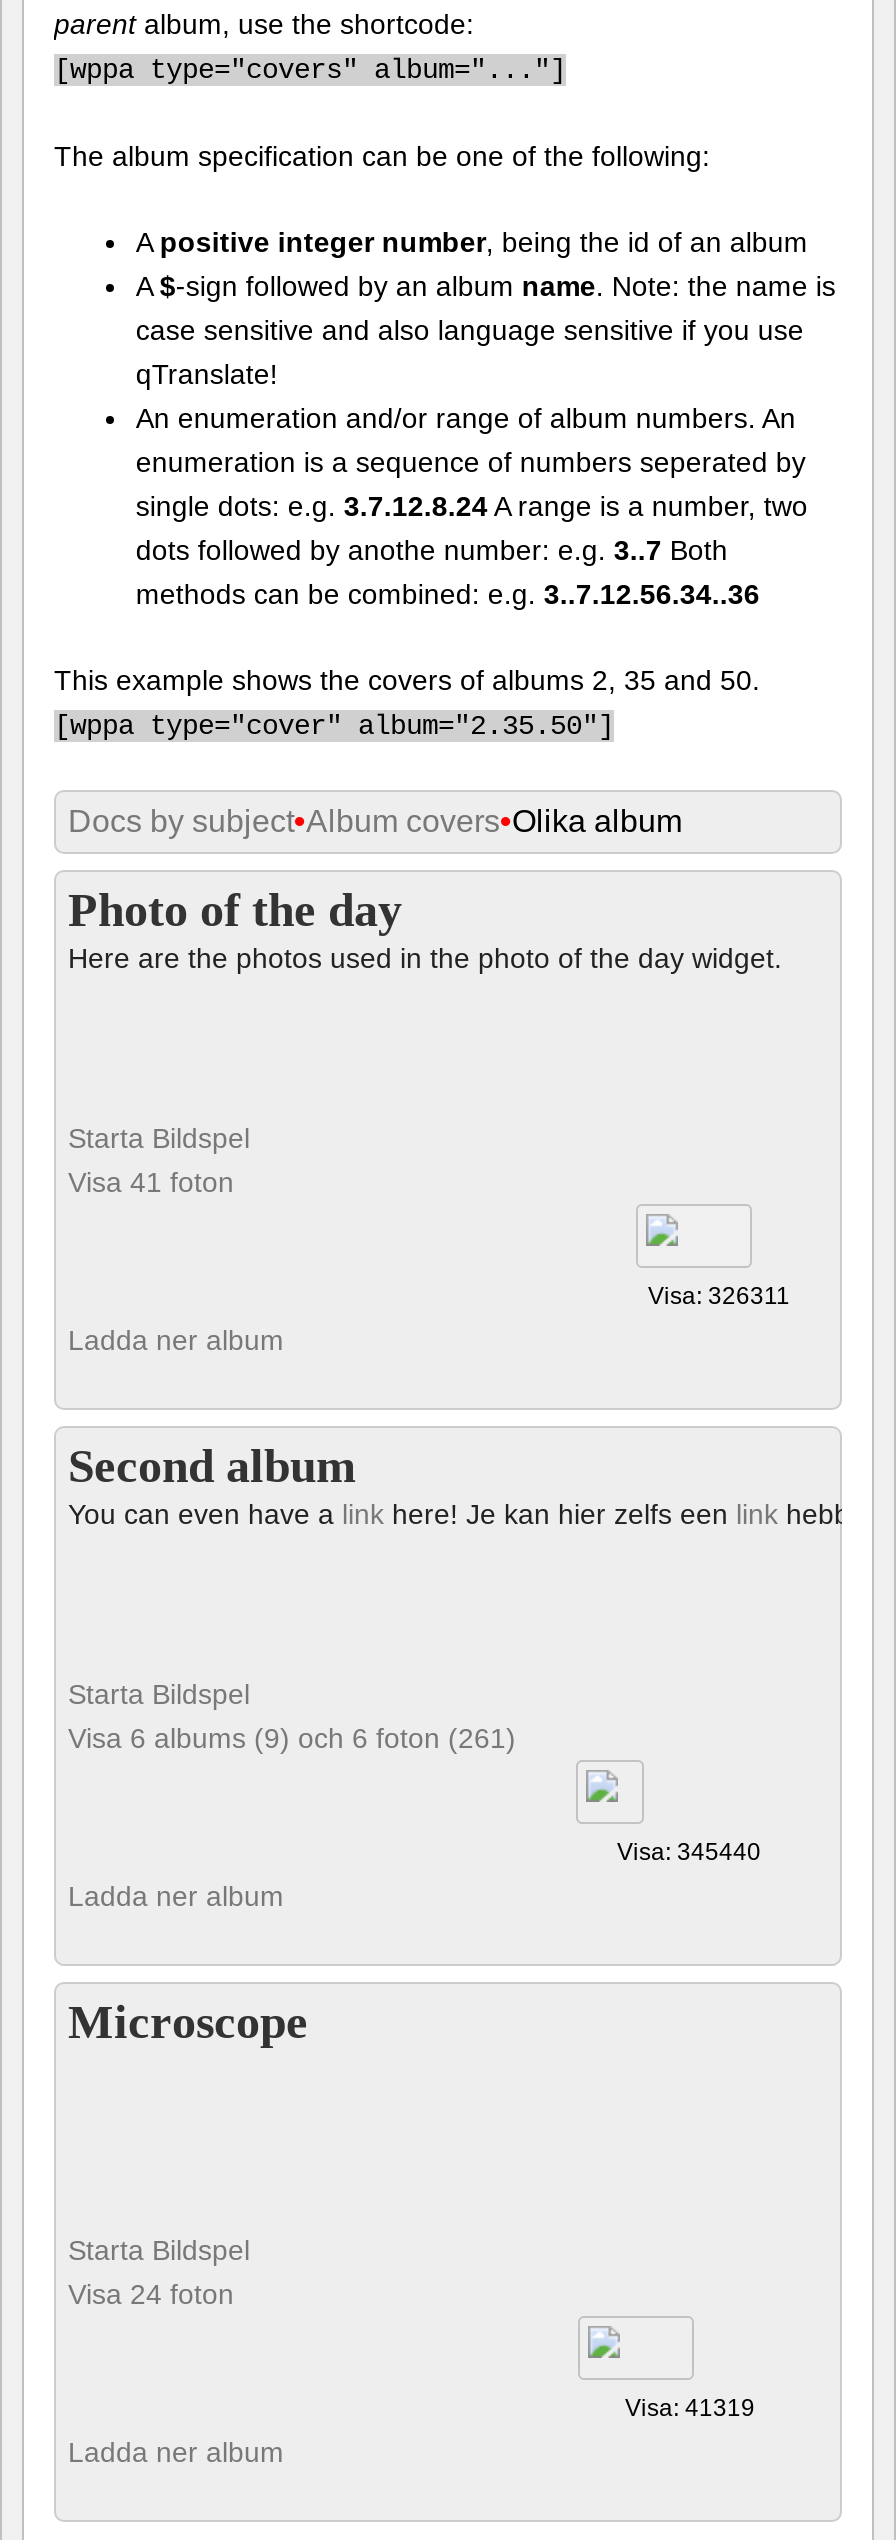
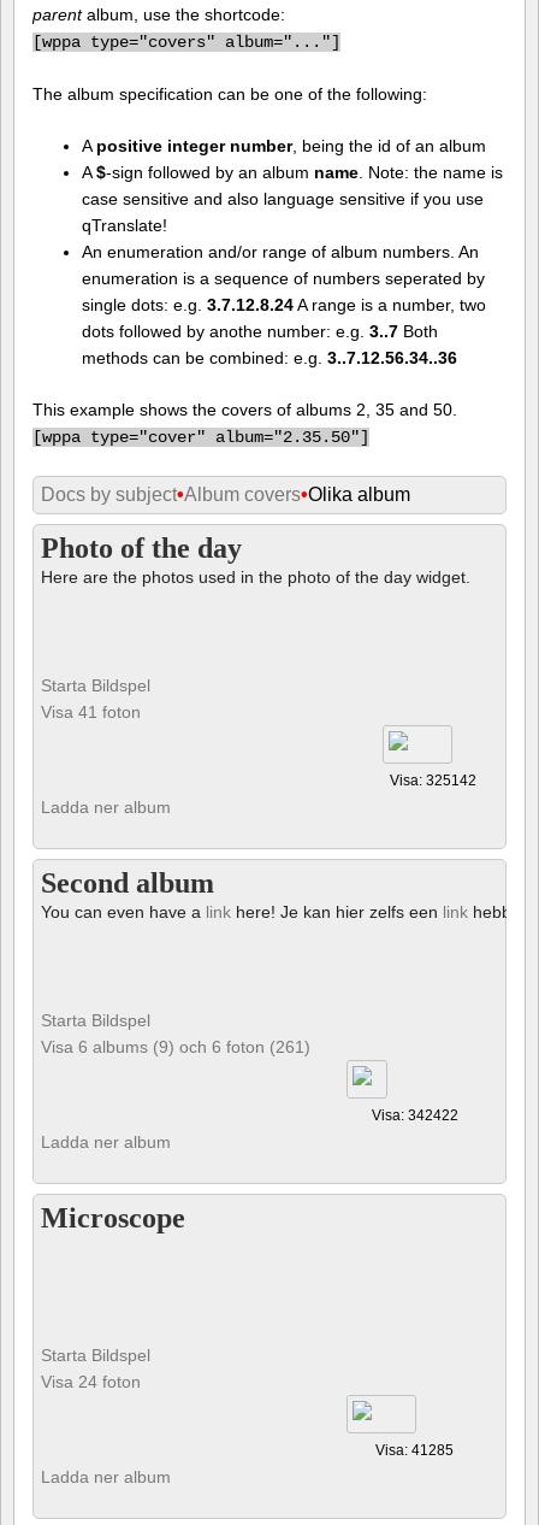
- Visa: 326311
+ Visa: 325142

- Visa: 345440
+ Visa: 342422

- Visa: 41319
+ Visa: 41285
